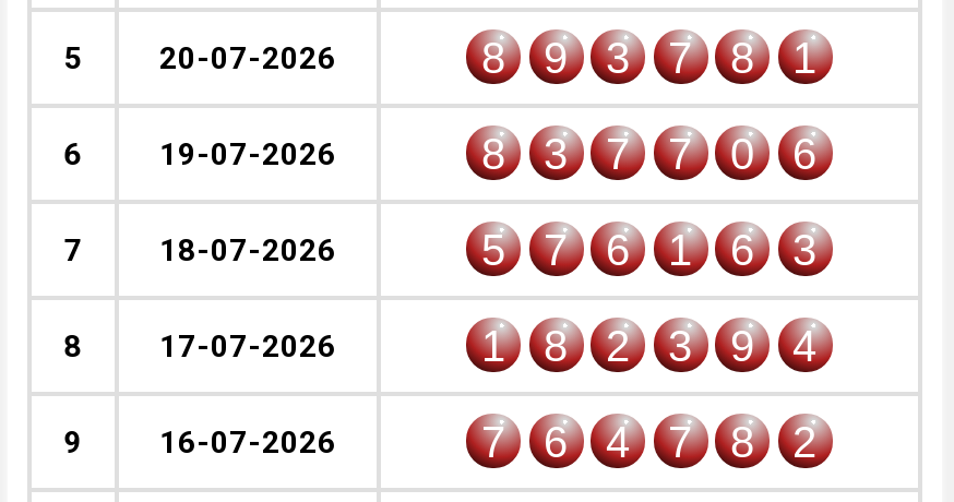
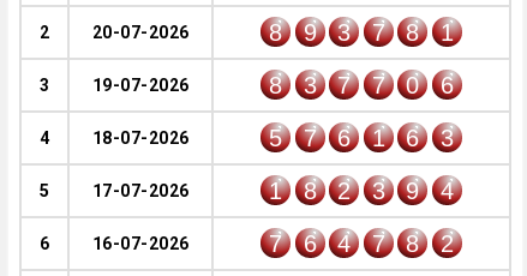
- 5
+ 2

- 6
+ 3

- 7
+ 4

- 8
+ 5

- 9
+ 6
